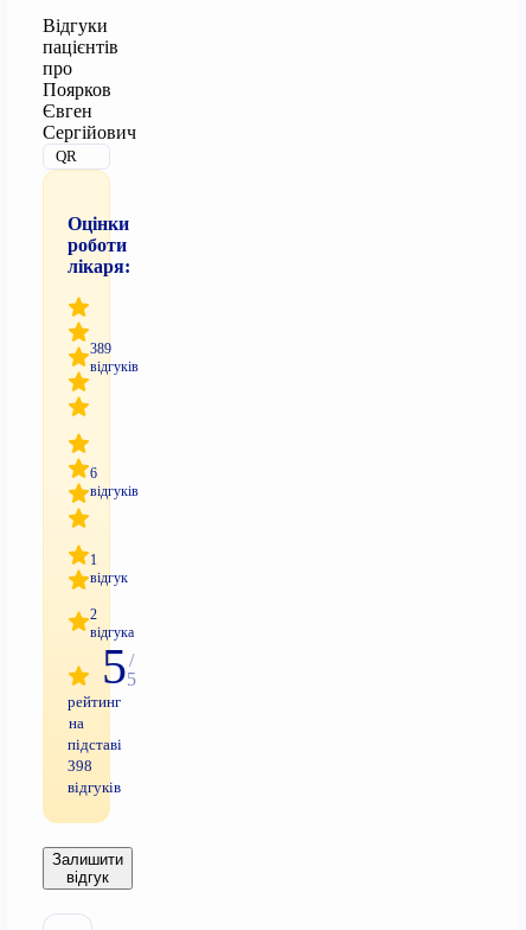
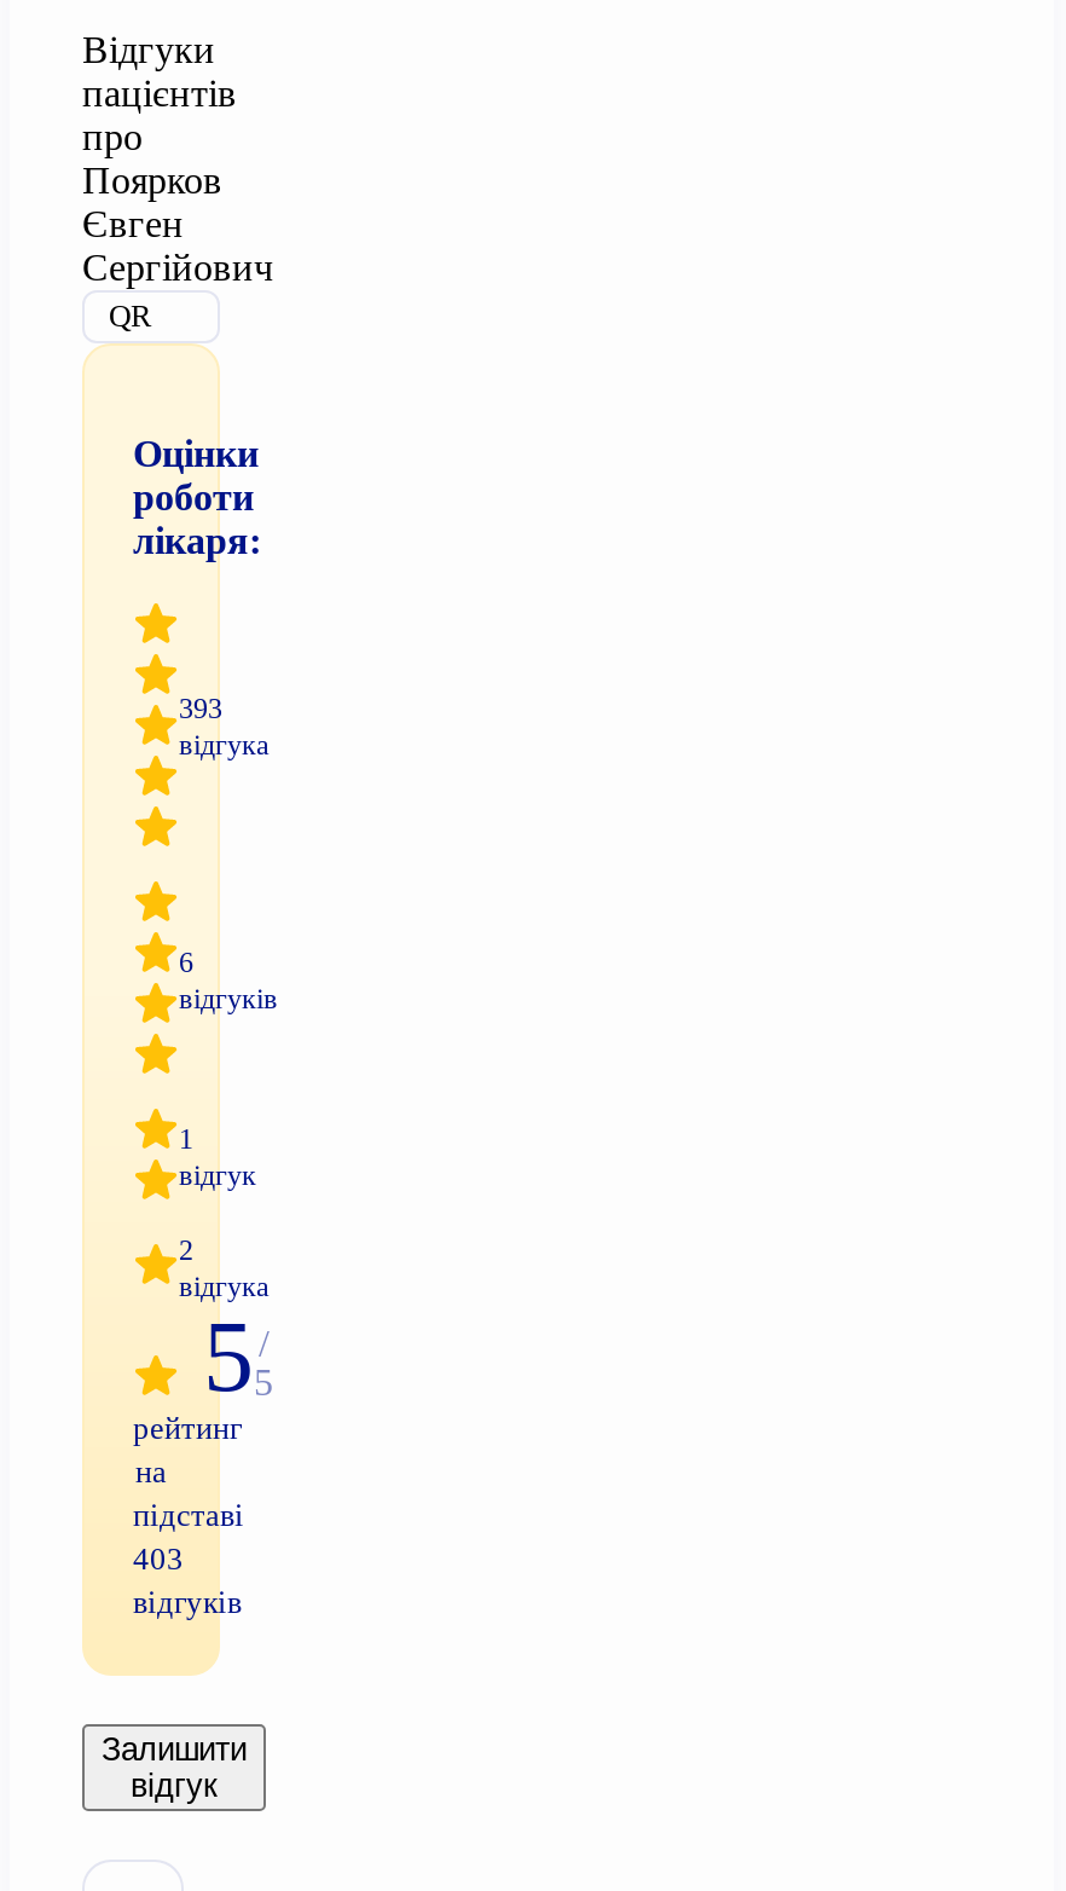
- 389
- відгуків
+ 393
+ відгука

- 398
+ 403
